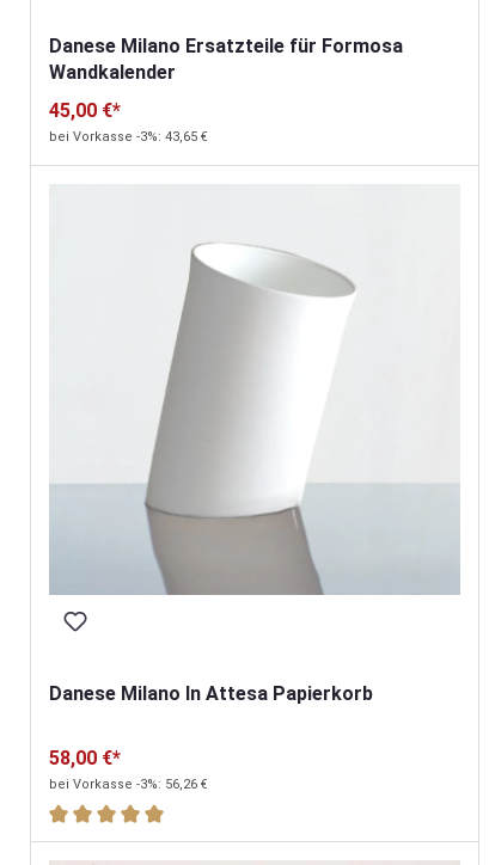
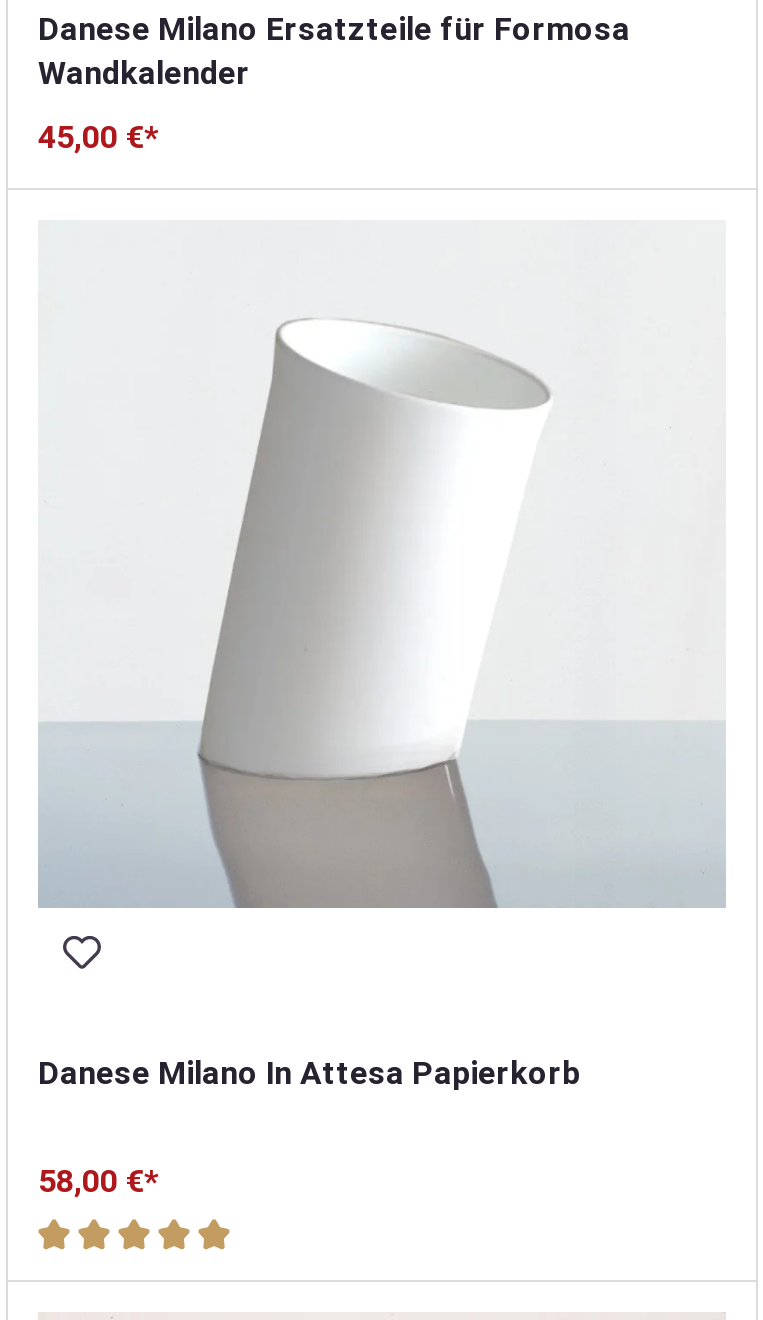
- bei Vorkasse -3%: 43,65 €

- bei Vorkasse -3%: 56,26 €
